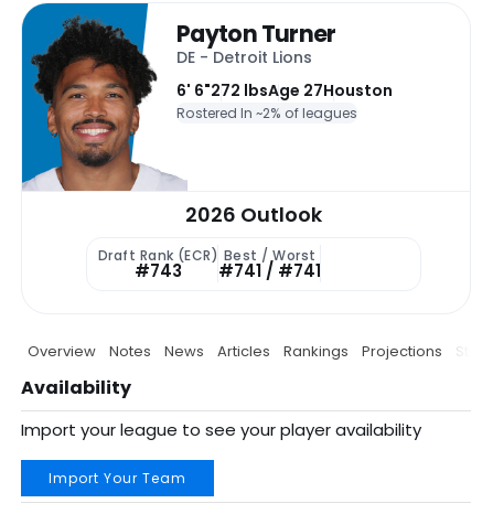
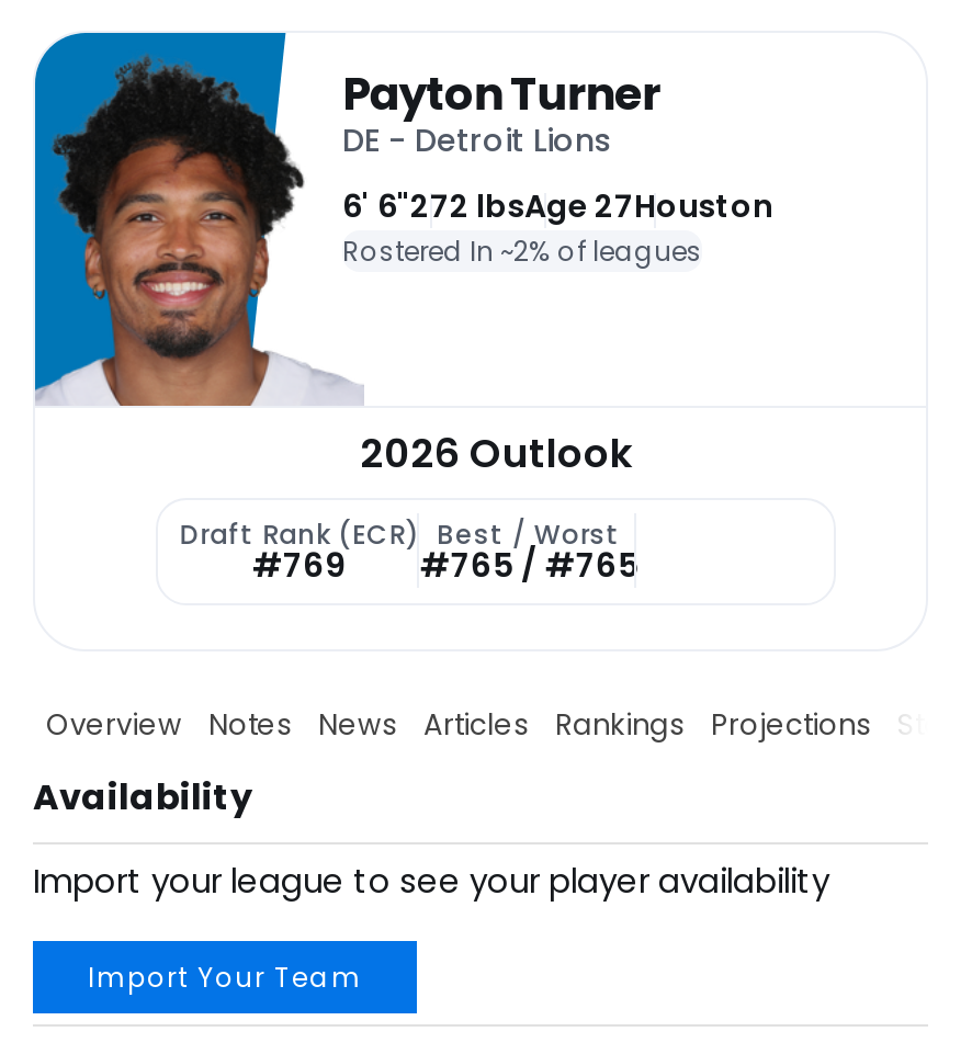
- #743
+ #769

- #741 / #741
+ #765 / #765
